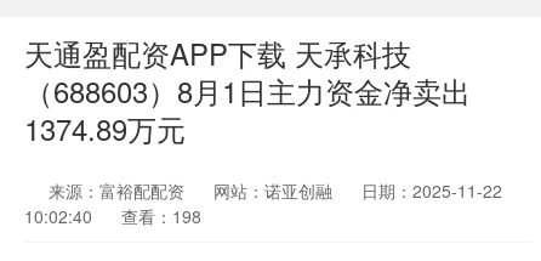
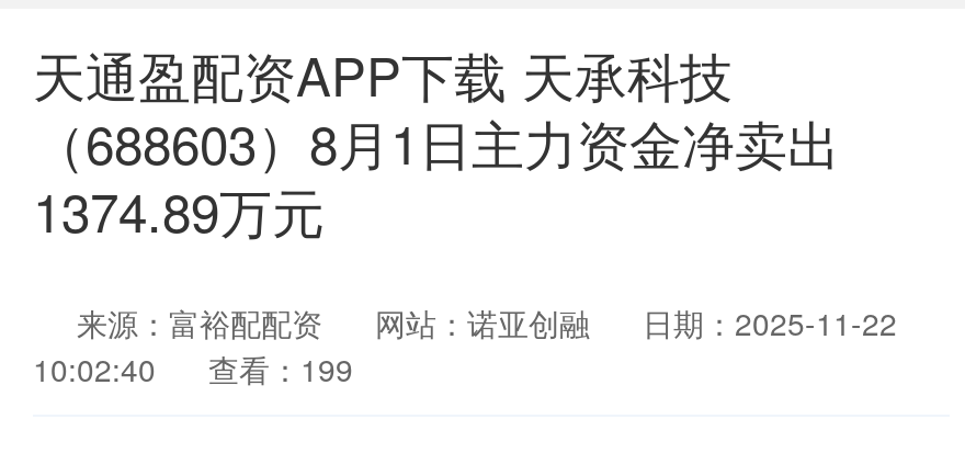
- 10:02:40 查看：198
+ 10:02:40 查看：199
